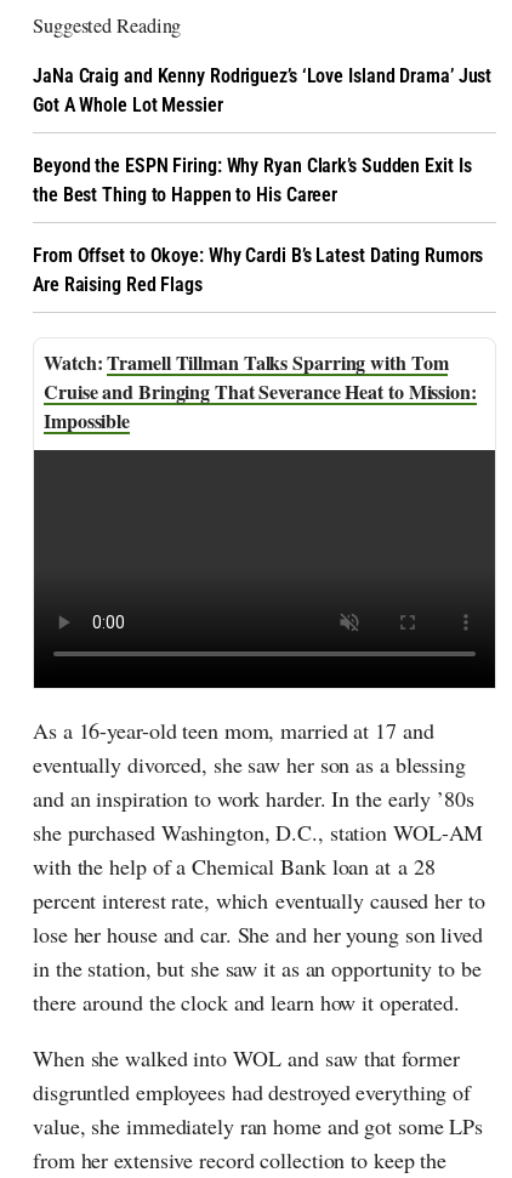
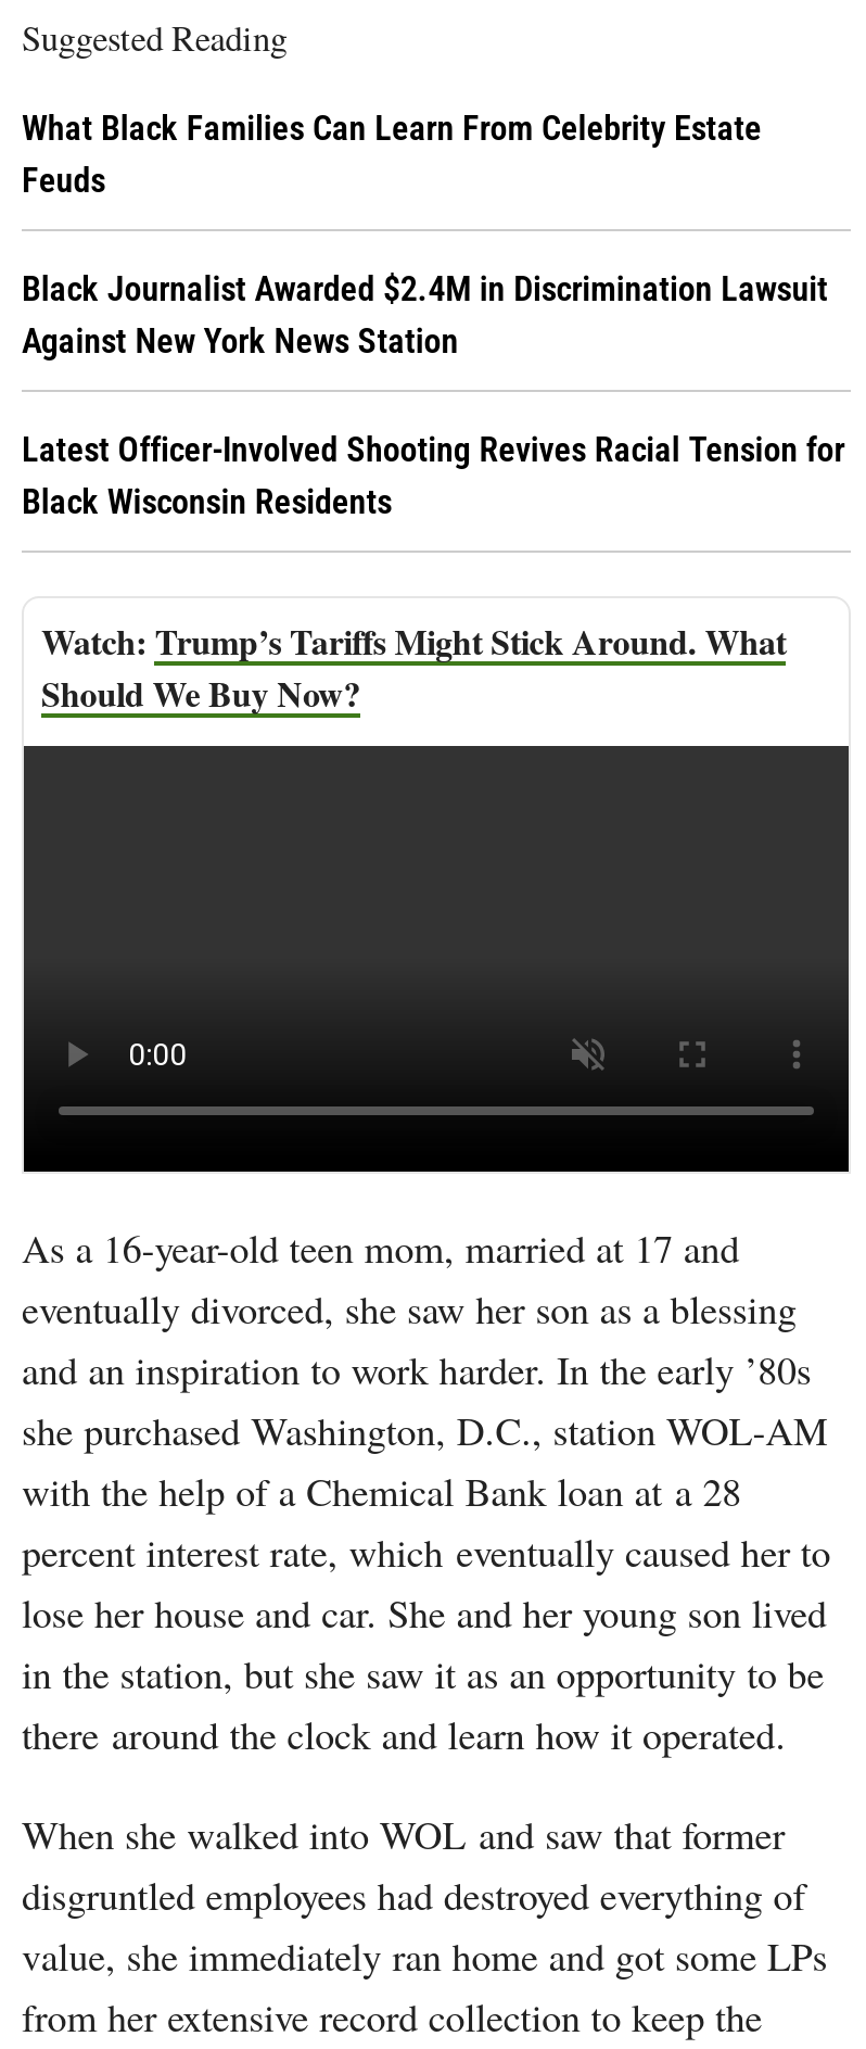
- JaNa Craig and Kenny Rodriguez’s ‘Love Island Drama’ Just
- Got A Whole Lot Messier
+ What Black Families Can Learn From Celebrity Estate
+ Feuds

- Beyond the ESPN Firing: Why Ryan Clark’s Sudden Exit Is
- the Best Thing to Happen to His Career
+ Black Journalist Awarded $2.4M in Discrimination Lawsuit
+ Against New York News Station

- From Offset to Okoye: Why Cardi B’s Latest Dating Rumors
- Are Raising Red Flags
+ Latest Officer-Involved Shooting Revives Racial Tension for
+ Black Wisconsin Residents

- Tramell Tillman Talks Sparring with Tom
- Cruise and Bringing That Severance Heat to Mission:
- Impossible
+ Trump’s Tariffs Might Stick Around. What
+ Should We Buy Now?
